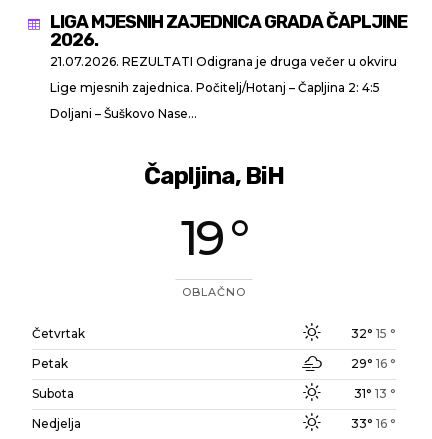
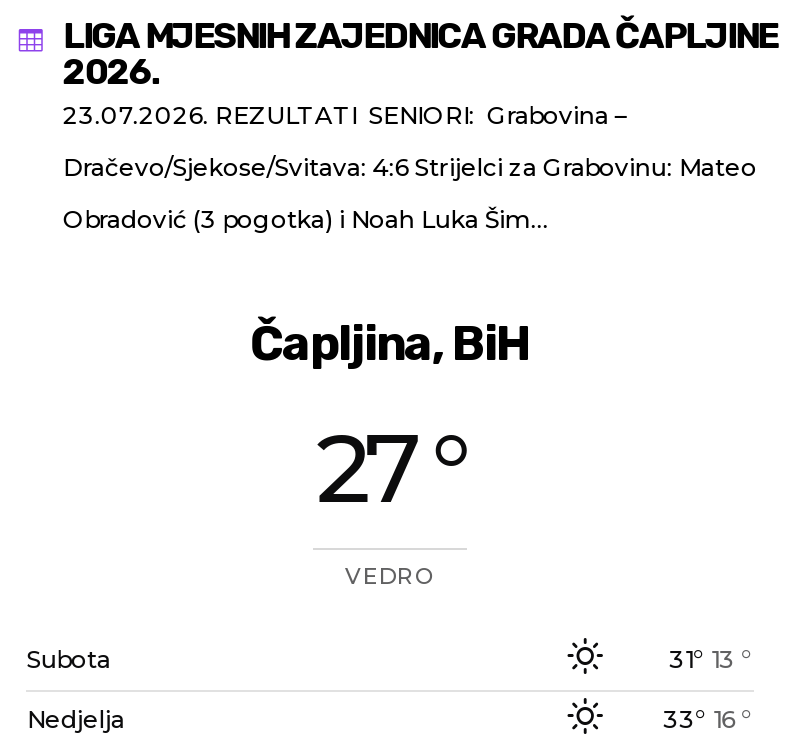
- 21.07.2026. REZULTATI Odigrana je druga večer u okviru
+ 23.07.2026. REZULTATI SENIORI: Grabovina –

- Lige mjesnih zajednica. Počitelj/Hotanj – Čapljina 2: 4:5
+ Dračevo/Sjekose/Svitava: 4:6 Strijelci za Grabovinu: Mateo

- Doljani – Šuškovo Nase...
+ Obradović (3 pogotka) i Noah Luka Šim...

- 19 °
- OBLAČNO
- Četvrtak
- 32° 15 °
- Petak
- 29° 16 °
+ 27 °
+ VEDRO
